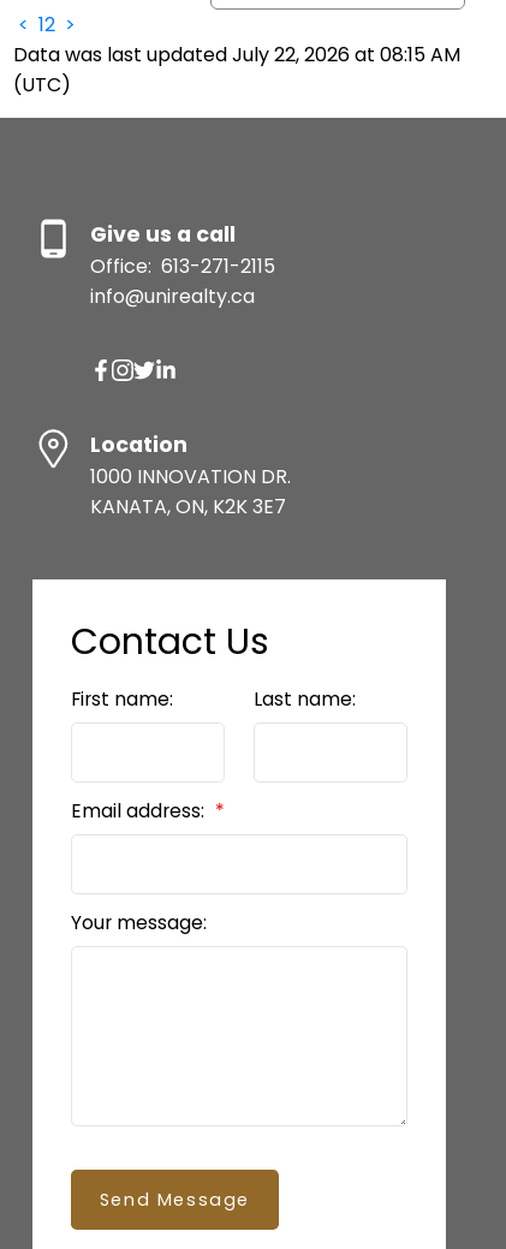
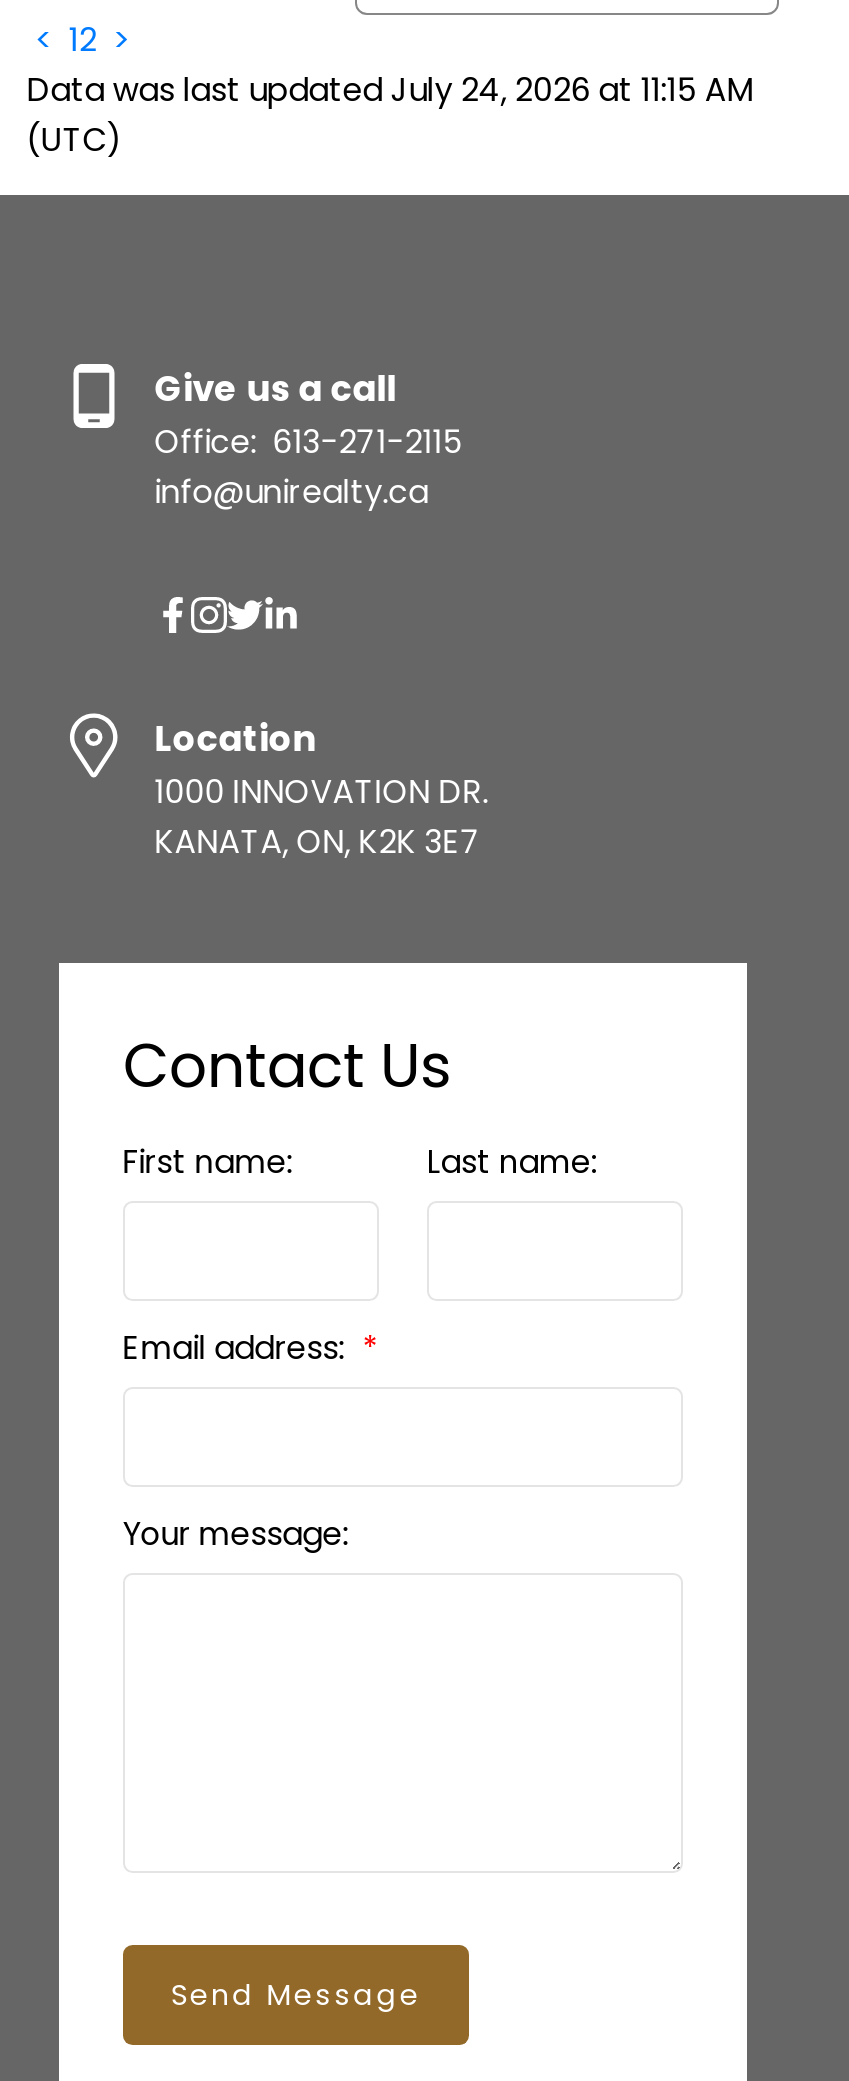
- Data was last updated July 22, 2026 at 08:15 AM
+ Data was last updated July 24, 2026 at 11:15 AM
